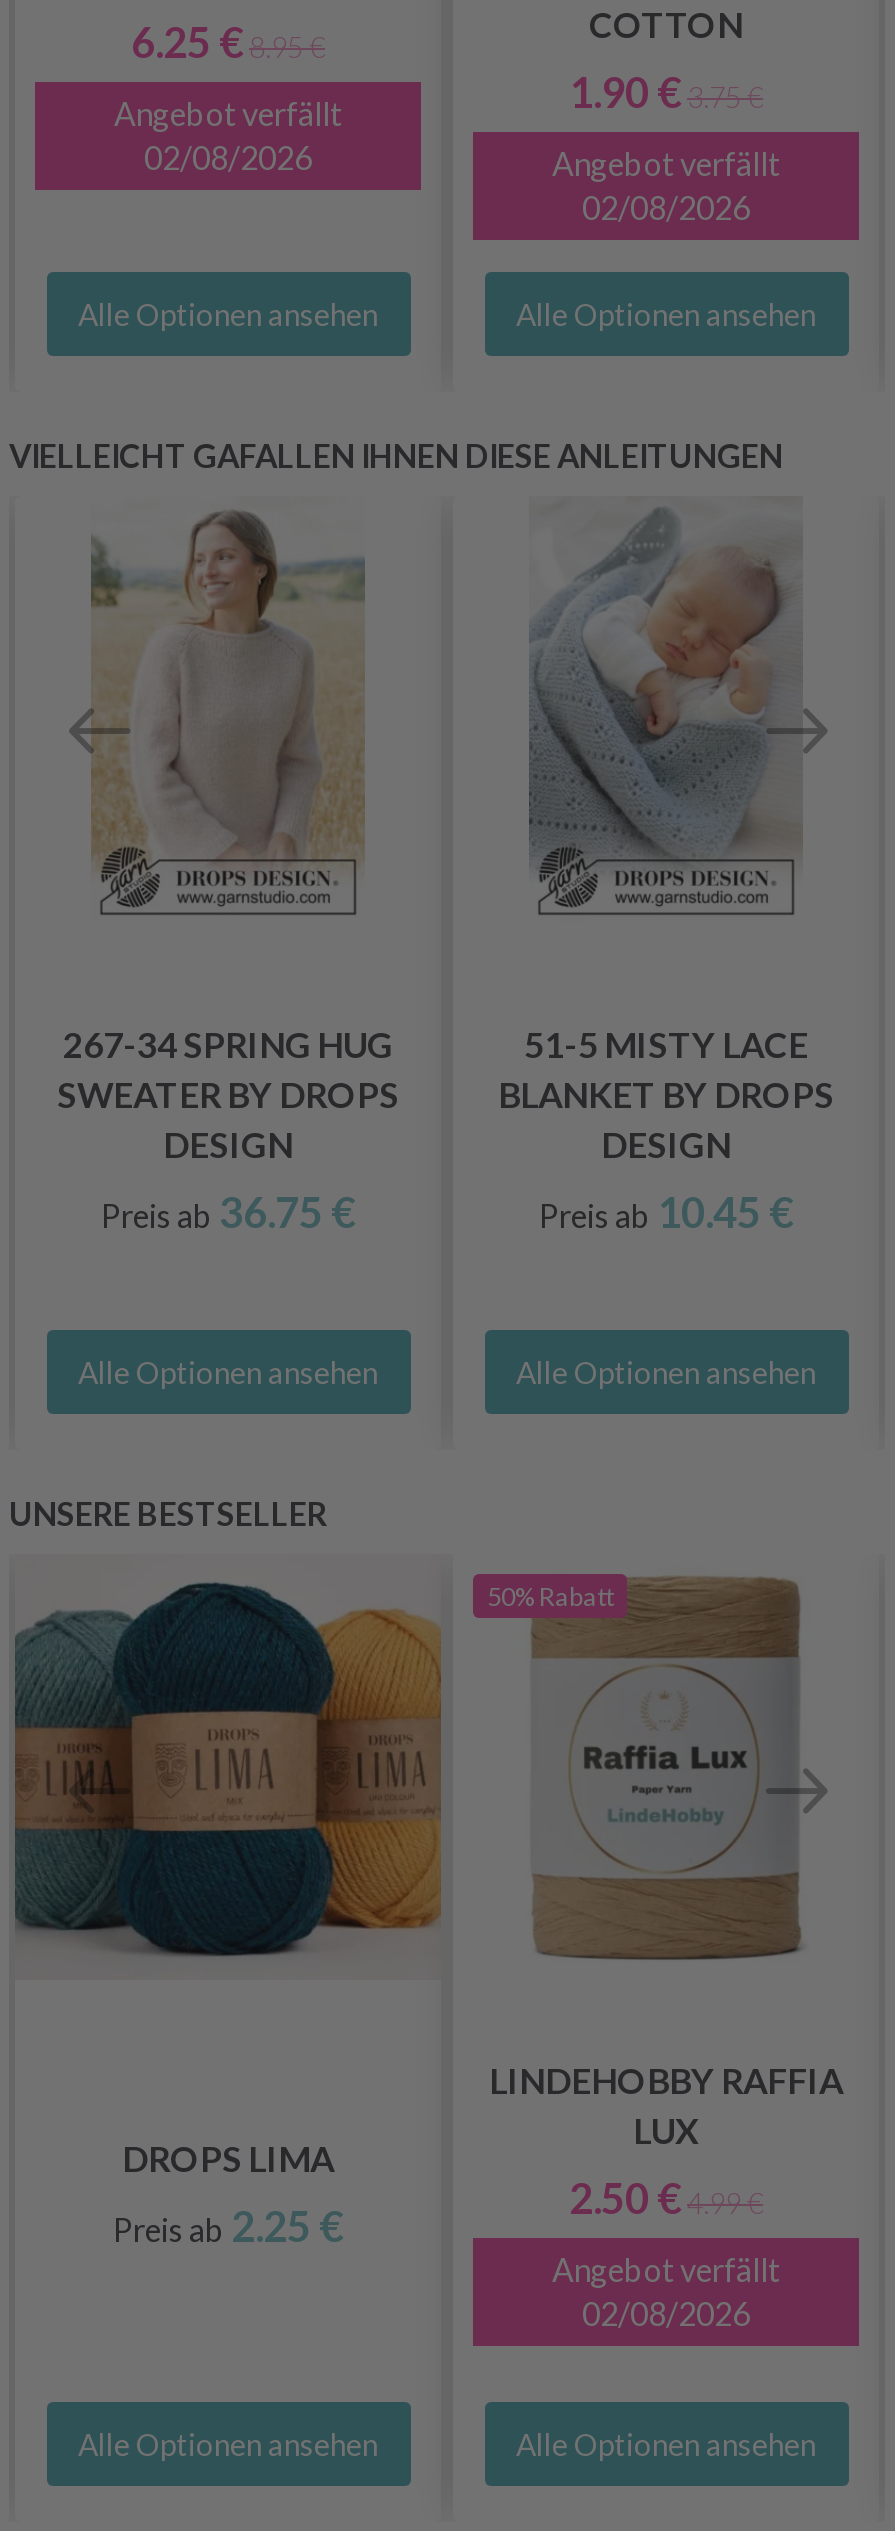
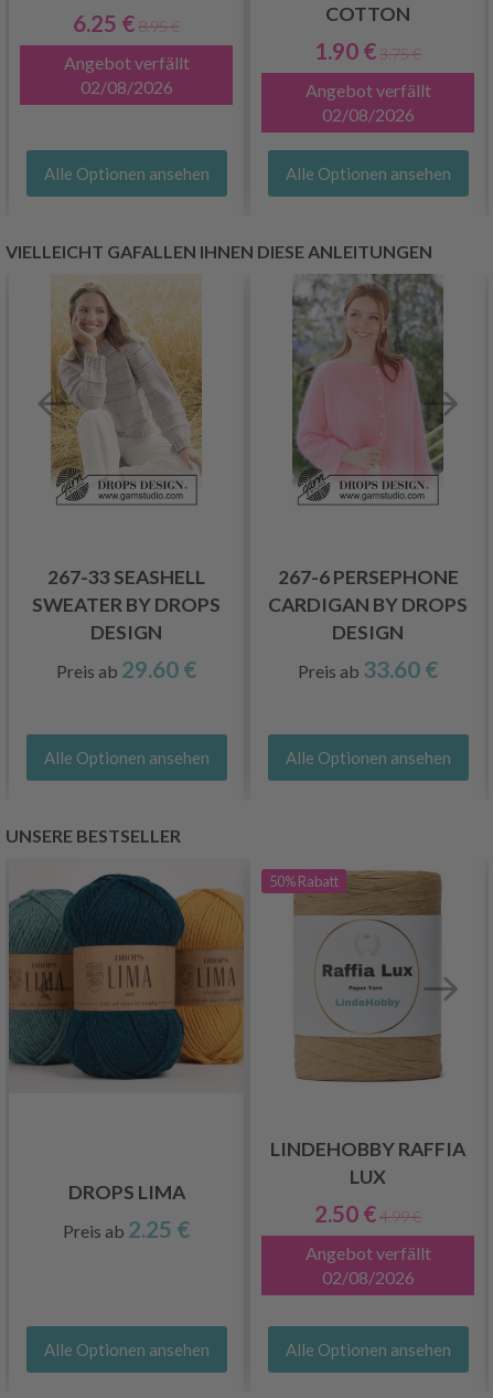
- [image]
+ [image]

- [image]
+ [image]

- 267-34 SPRING HUG
+ 267-33 SEASHELL

- 51-5 MISTY LACE
- BLANKET BY DROPS
+ 267-6 PERSEPHONE
+ CARDIGAN BY DROPS

- Preis ab 36.75 €
+ Preis ab 29.60 €

- Preis ab 10.45 €
+ Preis ab 33.60 €
